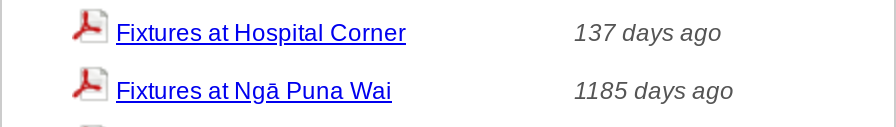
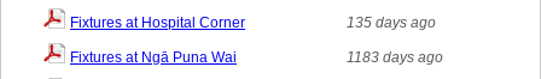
- 137 days ago
+ 135 days ago

- 1185 days ago
+ 1183 days ago
